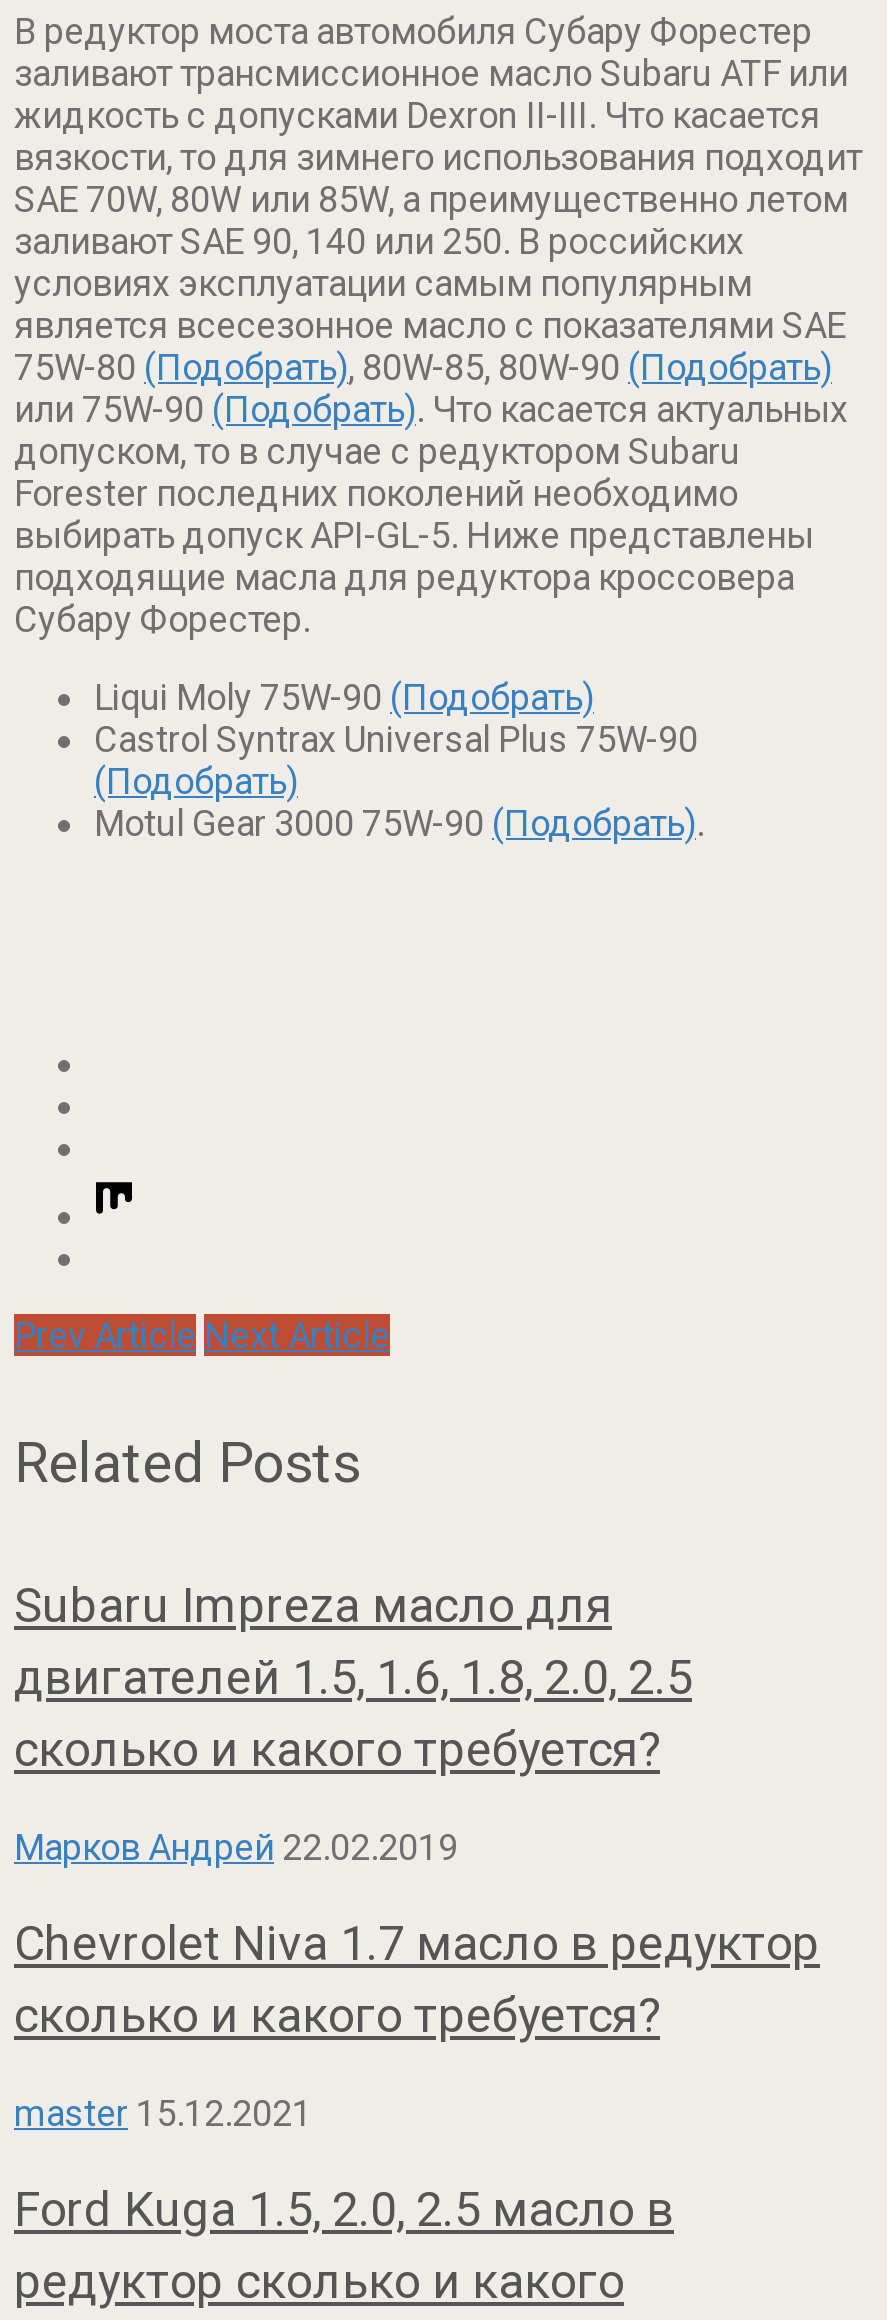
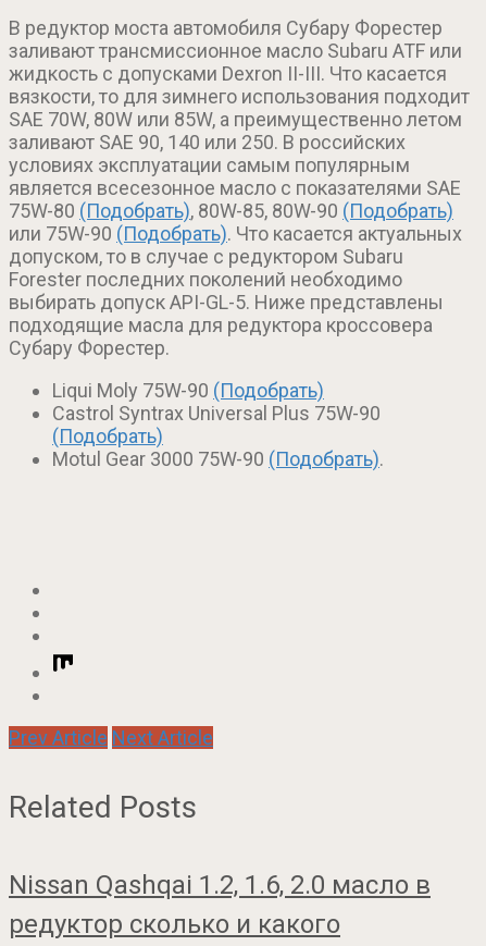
- Subaru Impreza масло для
- двигателей 1.5, 1.6, 1.8, 2.0, 2.5
- сколько и какого требуется?
- Марков Андрей 22.02.2019
- Chevrolet Niva 1.7 масло в редуктор
- сколько и какого требуется?
- master 15.12.2021
- Ford Kuga 1.5, 2.0, 2.5 масло в
+ Nissan Qashqai 1.2, 1.6, 2.0 масло в
